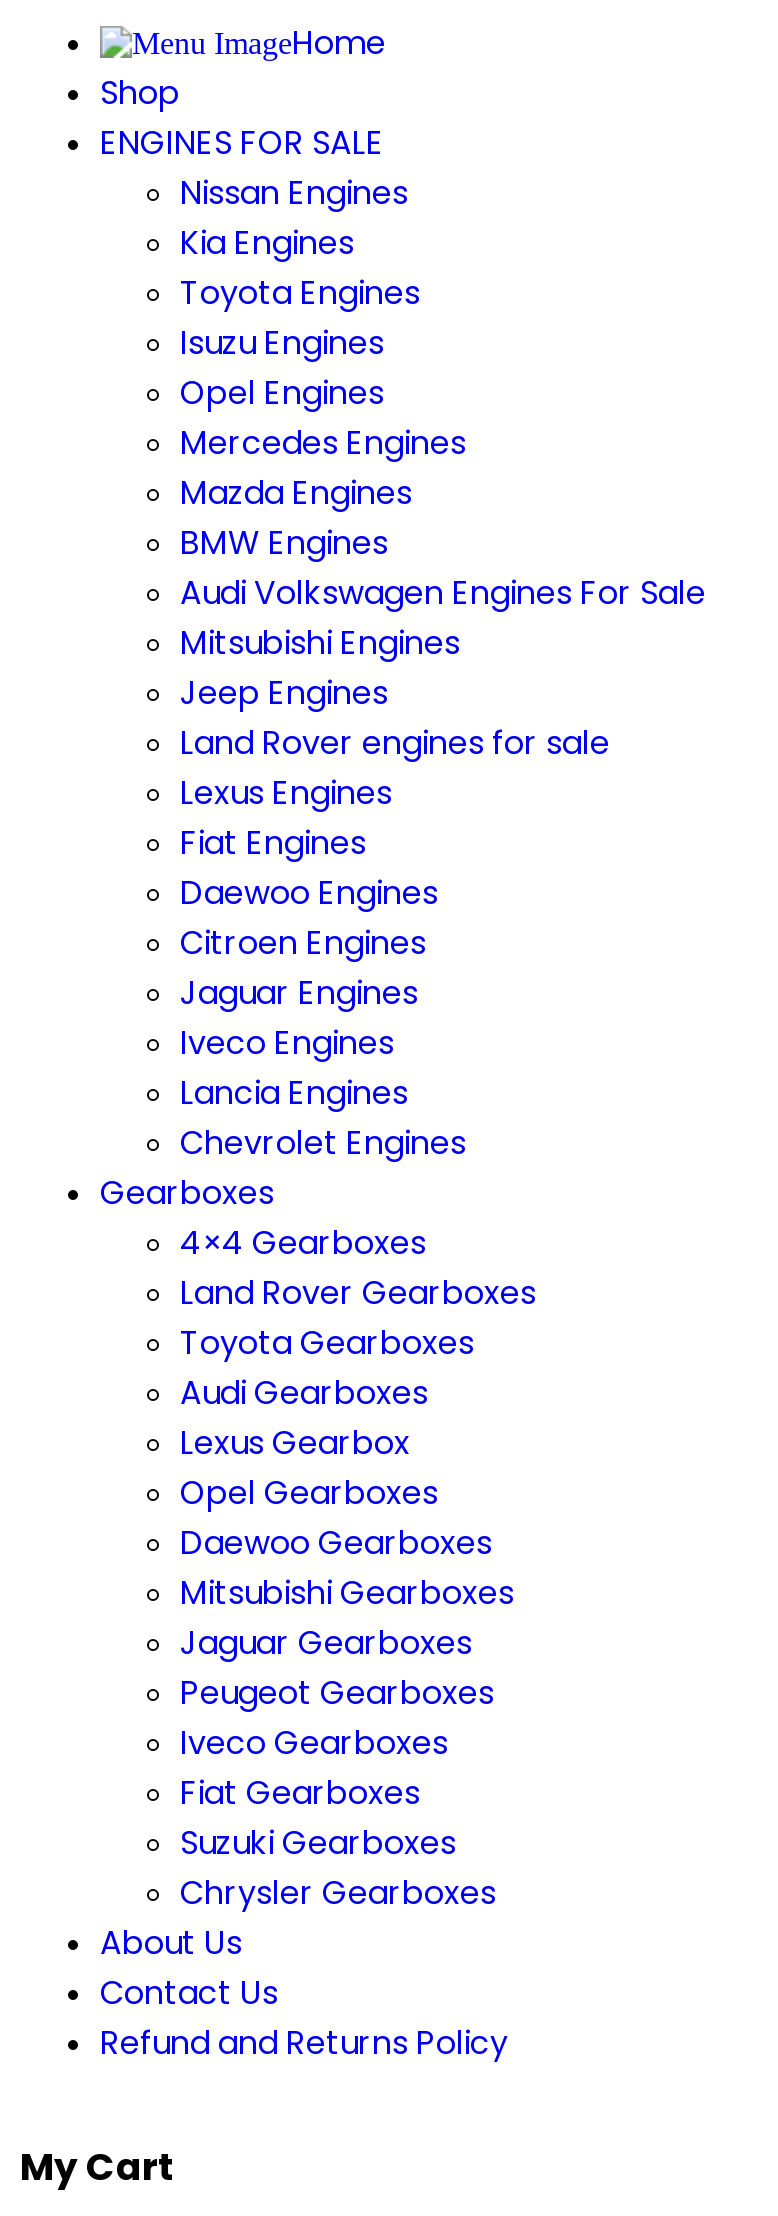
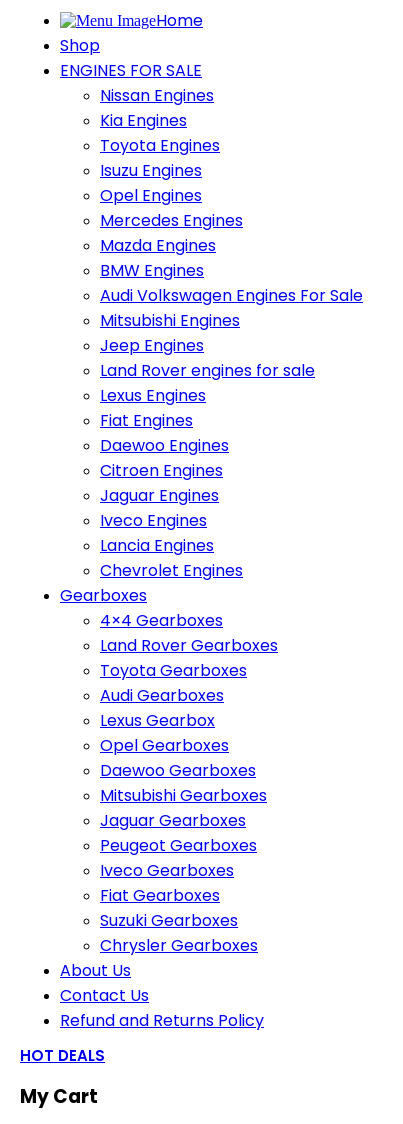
+ HOT DEALS
